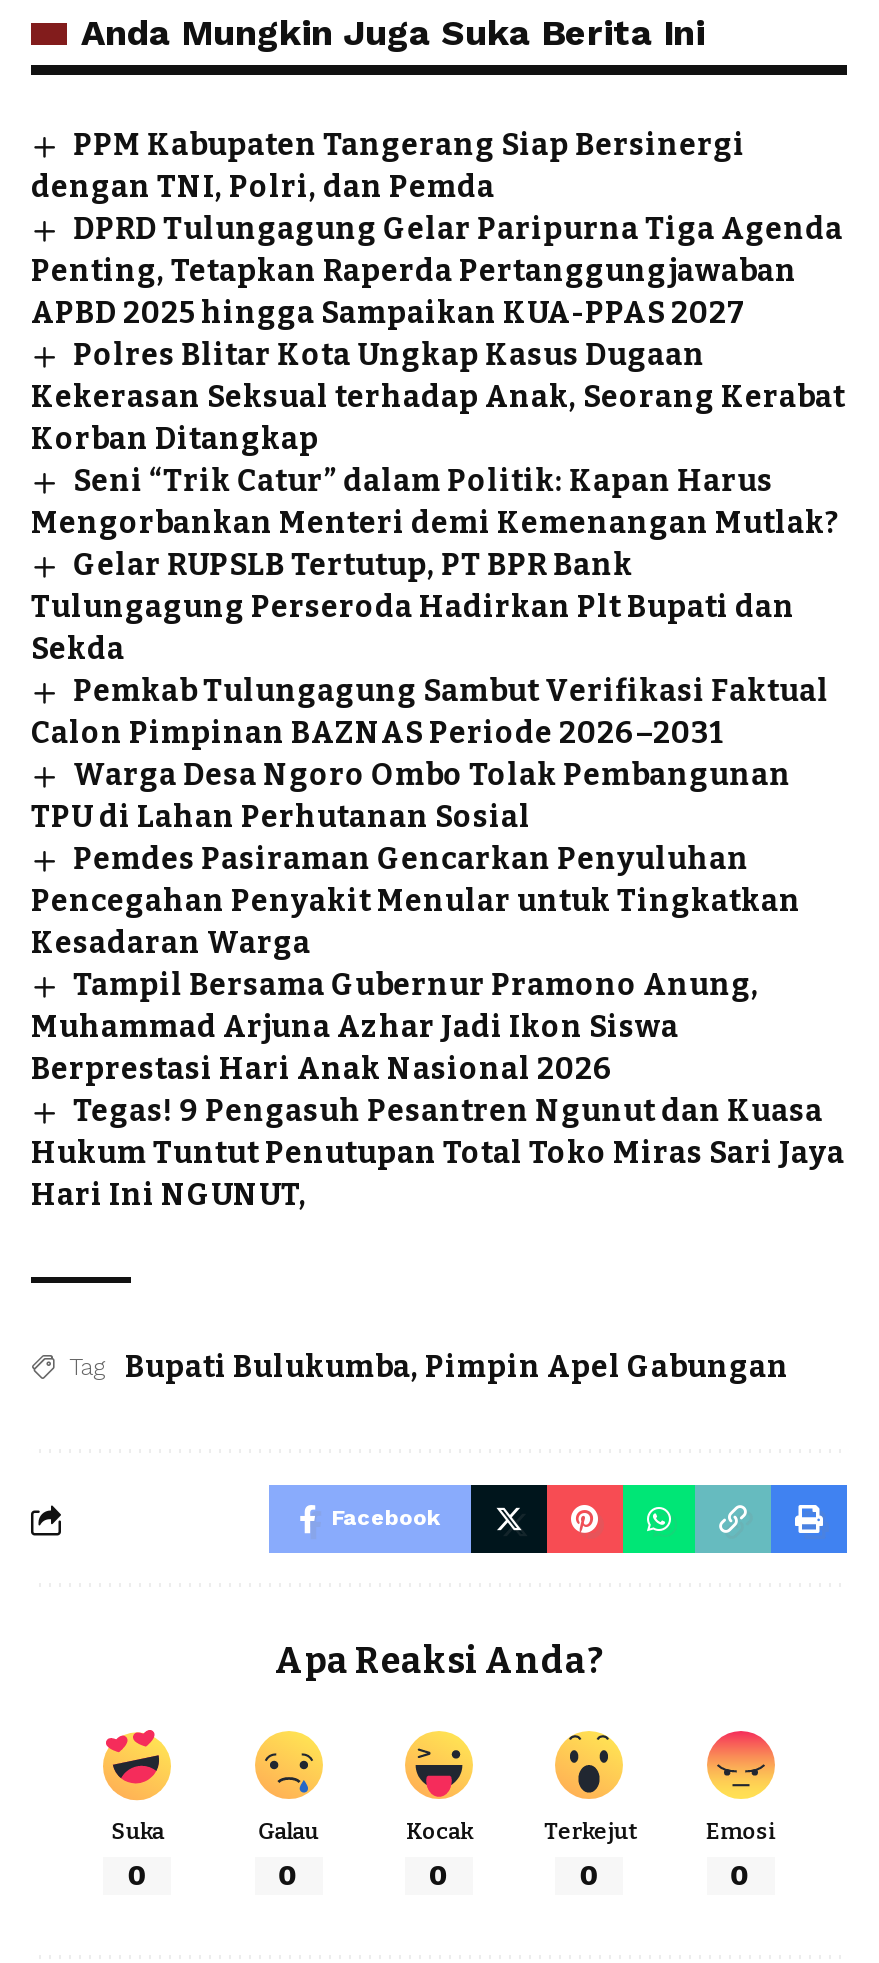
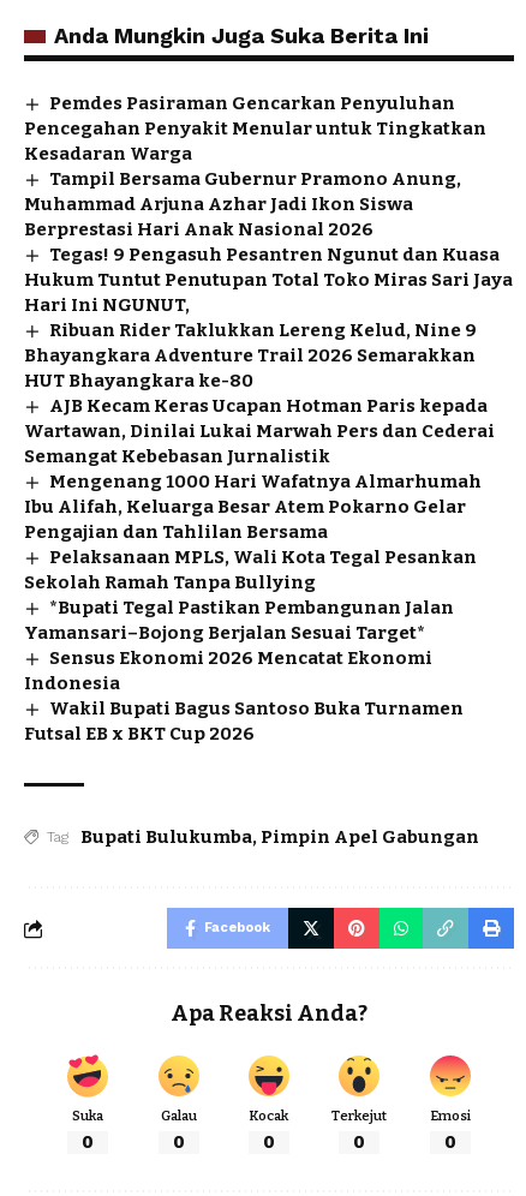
- PPM Kabupaten Tangerang Siap Bersinergi
- dengan TNI, Polri, dan Pemda
- DPRD Tulungagung Gelar Paripurna Tiga Agenda
- Penting, Tetapkan Raperda Pertanggungjawaban
- APBD 2025 hingga Sampaikan KUA-PPAS 2027
- Polres Blitar Kota Ungkap Kasus Dugaan
- Kekerasan Seksual terhadap Anak, Seorang Kerabat
- Korban Ditangkap
- Seni “Trik Catur” dalam Politik: Kapan Harus
- Mengorbankan Menteri demi Kemenangan Mutlak?
- Gelar RUPSLB Tertutup, PT BPR Bank
- Tulungagung Perseroda Hadirkan Plt Bupati dan
- Sekda
- Pemkab Tulungagung Sambut Verifikasi Faktual
- Calon Pimpinan BAZNAS Periode 2026–2031
- Warga Desa Ngoro Ombo Tolak Pembangunan
- TPU di Lahan Perhutanan Sosial

moved up: Pemdes Pasiraman Gencarkan Penyuluhan | Pencegahan Penyakit Menular untuk Tingkatkan | Kesadaran Warga | ... | Hukum Tuntut Penutupan Total Toko Miras Sari Jaya | Hari Ini NGUNUT,

+ Ribuan Rider Taklukkan Lereng Kelud, Nine 9
+ Bhayangkara Adventure Trail 2026 Semarakkan
+ HUT Bhayangkara ke-80
+ AJB Kecam Keras Ucapan Hotman Paris kepada
+ Wartawan, Dinilai Lukai Marwah Pers dan Cederai
+ Semangat Kebebasan Jurnalistik
+ Mengenang 1000 Hari Wafatnya Almarhumah
+ Ibu Alifah, Keluarga Besar Atem Pokarno Gelar
+ Pengajian dan Tahlilan Bersama
+ Pelaksanaan MPLS, Wali Kota Tegal Pesankan
+ Sekolah Ramah Tanpa Bullying
+ *Bupati Tegal Pastikan Pembangunan Jalan
+ Yamansari–Bojong Berjalan Sesuai Target*
+ Sensus Ekonomi 2026 Mencatat Ekonomi
+ Indonesia
+ Wakil Bupati Bagus Santoso Buka Turnamen
+ Futsal EB x BKT Cup 2026
